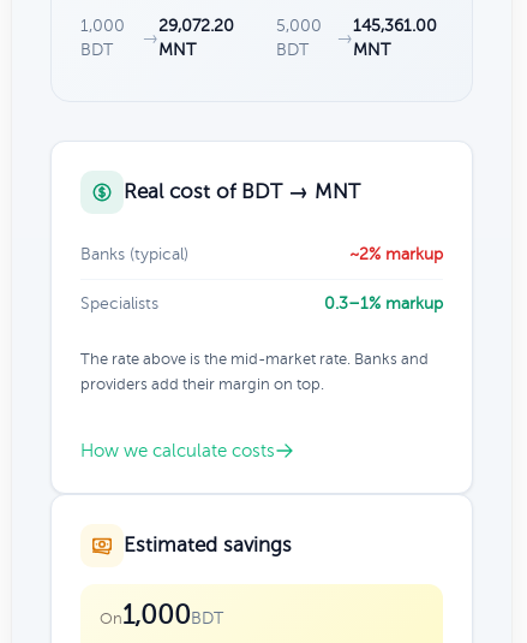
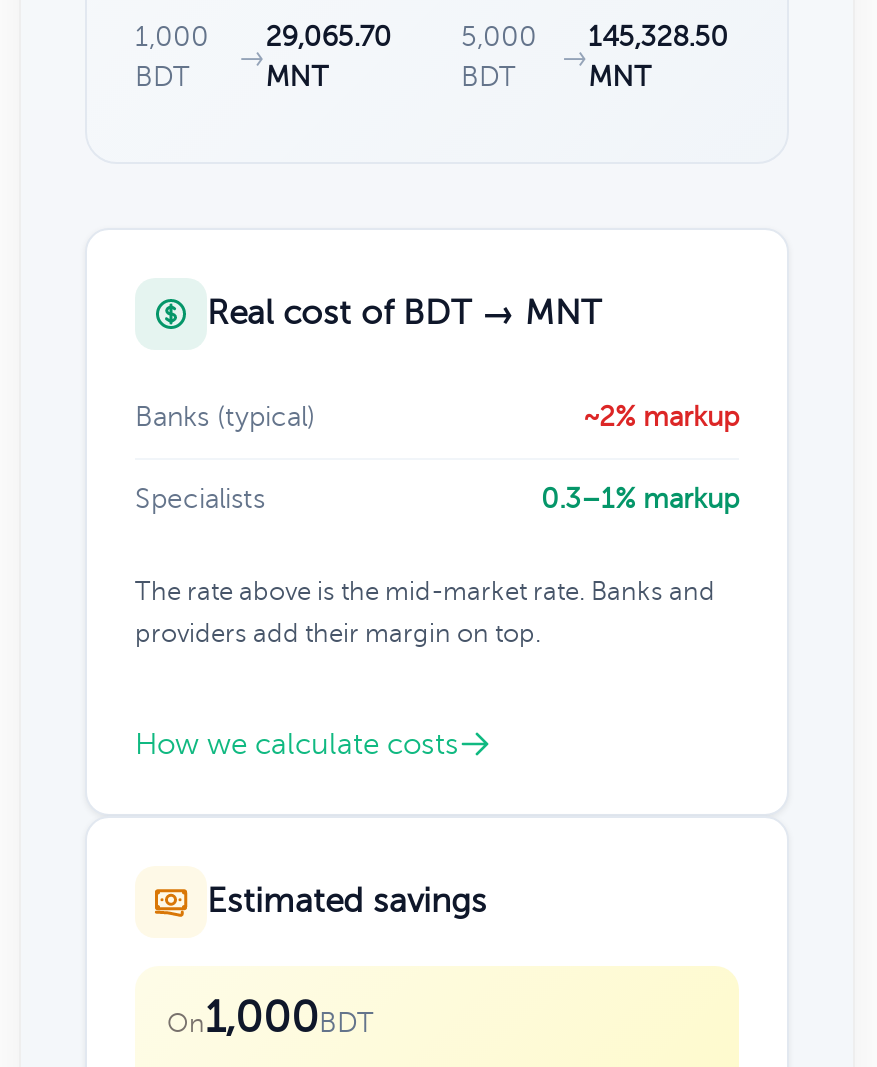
- 1,000 29,072.20
+ 1,000 29,065.70

- 5,000 145,361.00
+ 5,000 145,328.50
